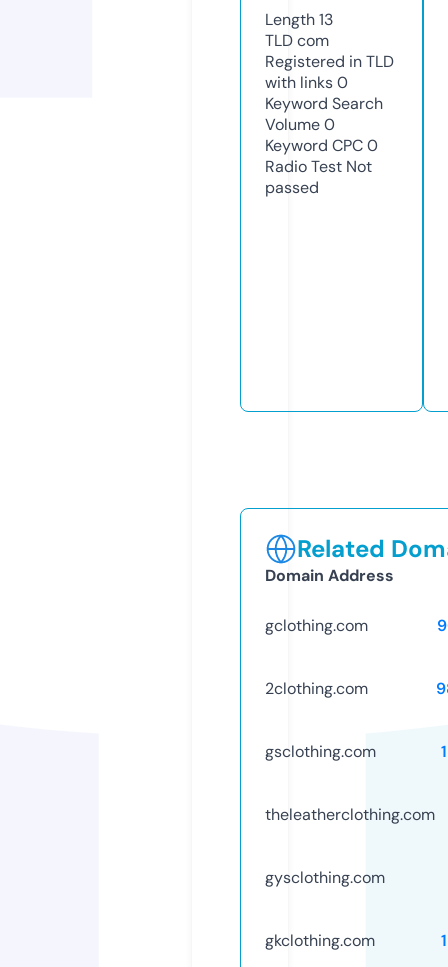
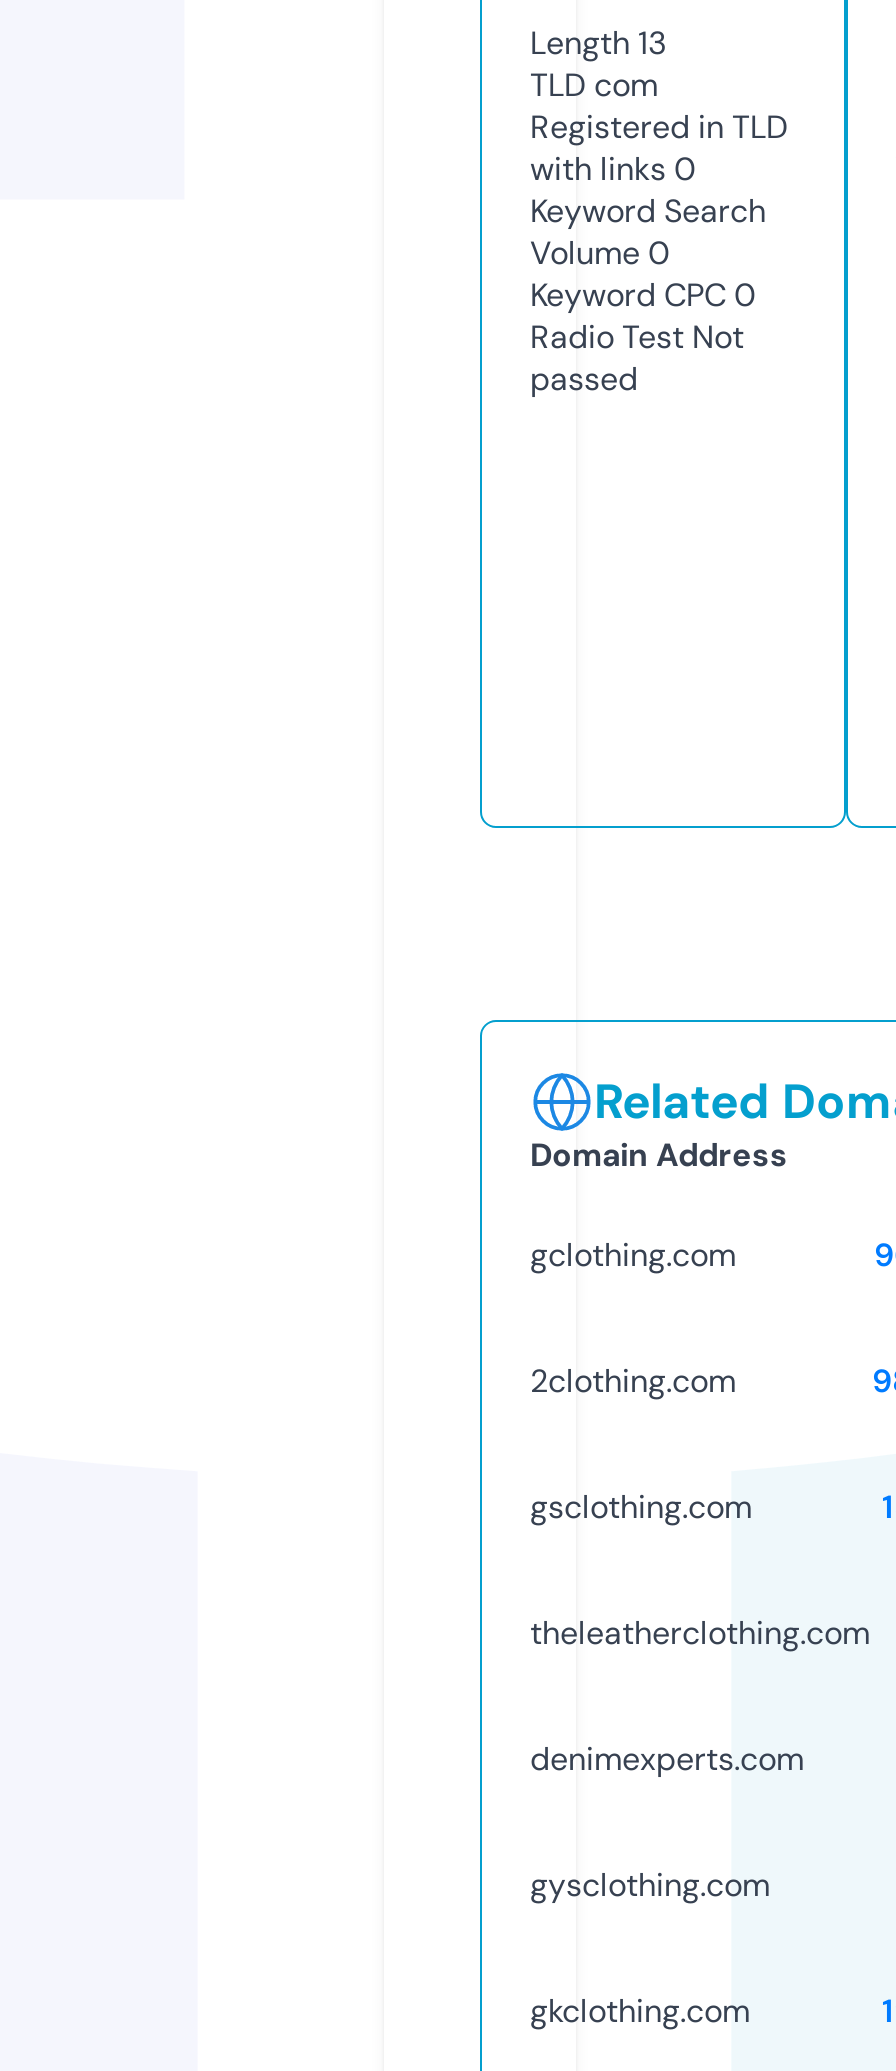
+ denimexperts.com
